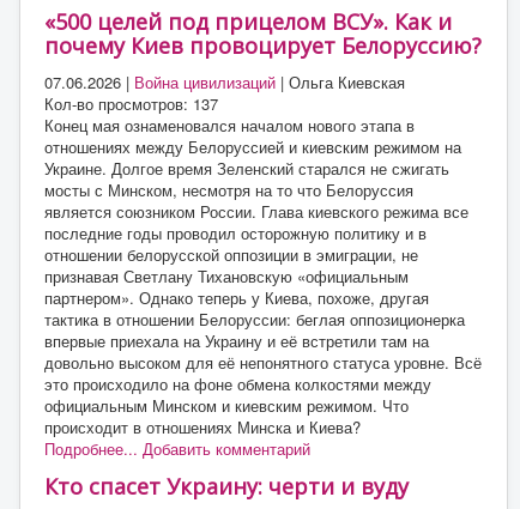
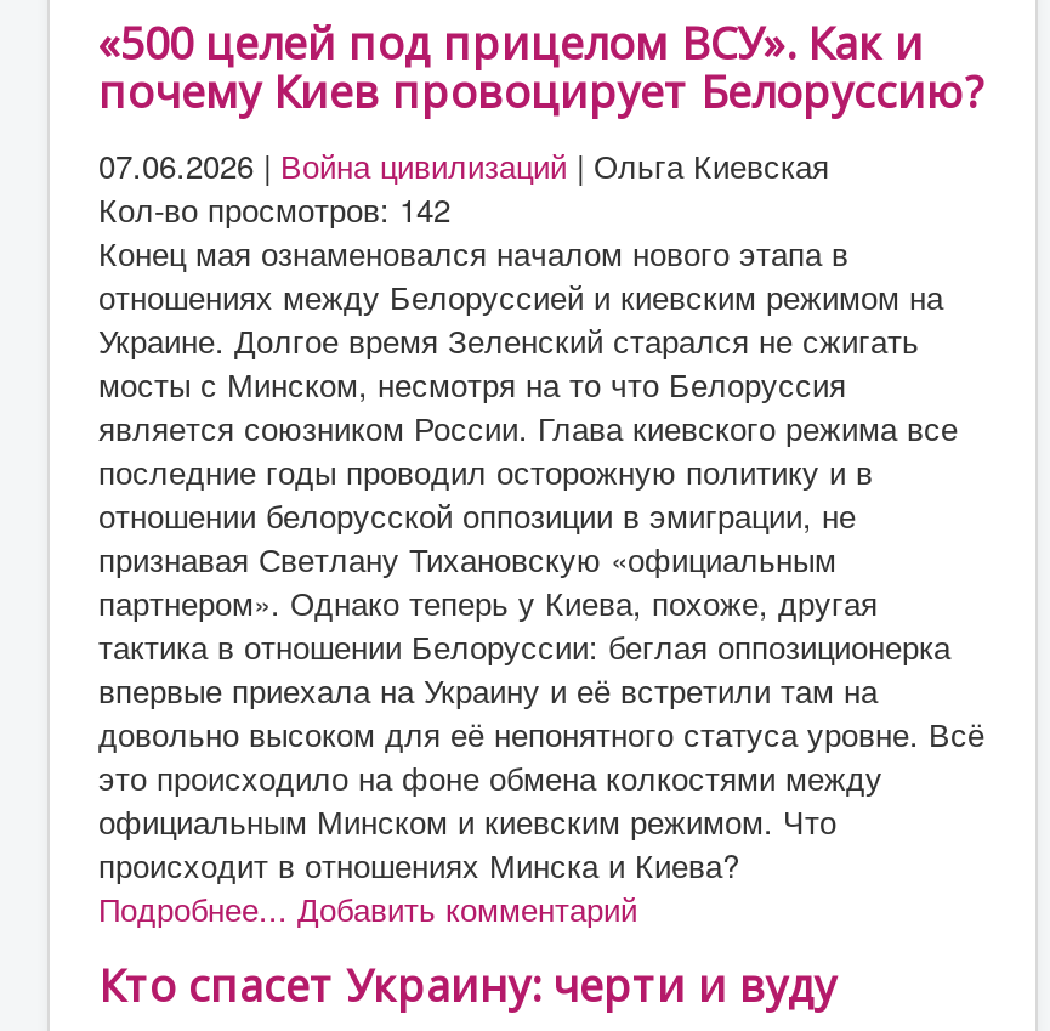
- Кол-во просмотров: 137
+ Кол-во просмотров: 142
